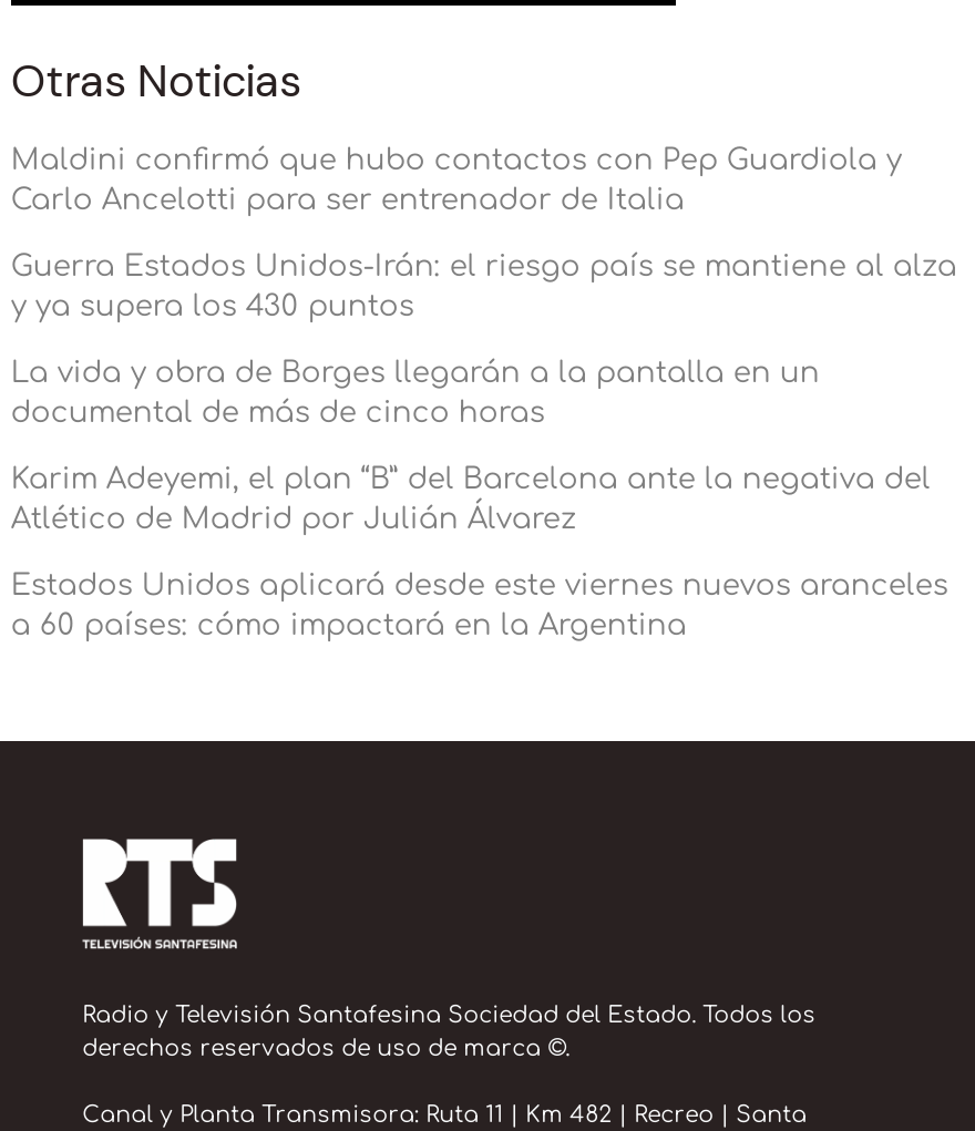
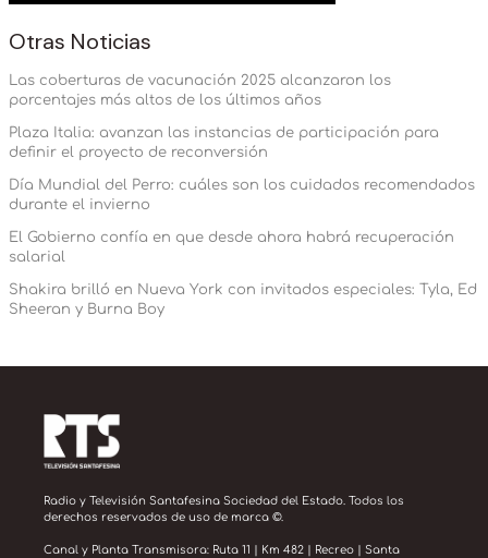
- Maldini confirmó que hubo contactos con Pep Guardiola y
- Carlo Ancelotti para ser entrenador de Italia
+ Las coberturas de vacunación 2025 alcanzaron los
+ porcentajes más altos de los últimos años

- Guerra Estados Unidos-Irán: el riesgo país se mantiene al alza
- y ya supera los 430 puntos
+ Plaza Italia: avanzan las instancias de participación para
+ definir el proyecto de reconversión

- La vida y obra de Borges llegarán a la pantalla en un
- documental de más de cinco horas
+ Día Mundial del Perro: cuáles son los cuidados recomendados
+ durante el invierno

- Karim Adeyemi, el plan “B” del Barcelona ante la negativa del
- Atlético de Madrid por Julián Álvarez
+ El Gobierno confía en que desde ahora habrá recuperación
+ salarial

- Estados Unidos aplicará desde este viernes nuevos aranceles
- a 60 países: cómo impactará en la Argentina
+ Shakira brilló en Nueva York con invitados especiales: Tyla, Ed
+ Sheeran y Burna Boy
